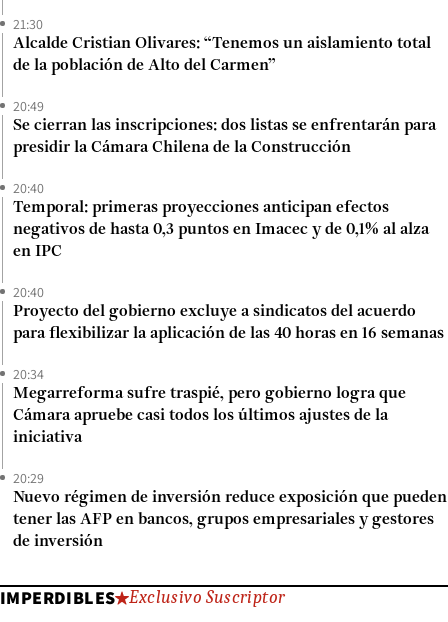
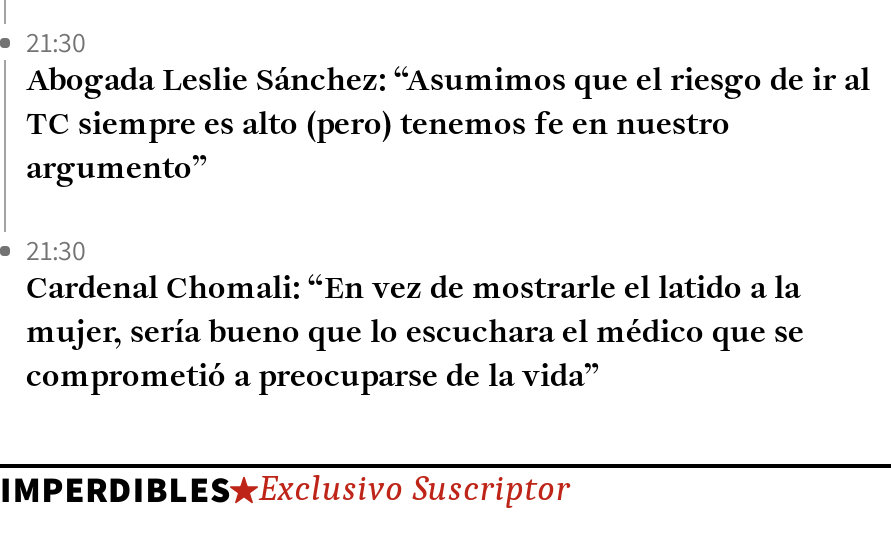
- Alcalde Cristian Olivares: “Tenemos un aislamiento total
- de la población de Alto del Carmen”
- 20:49
- Se cierran las inscripciones: dos listas se enfrentarán para
- presidir la Cámara Chilena de la Construcción
- 20:40
- Temporal: primeras proyecciones anticipan efectos
- negativos de hasta 0,3 puntos en Imacec y de 0,1% al alza
- en IPC
- 20:40
- Proyecto del gobierno excluye a sindicatos del acuerdo
- para flexibilizar la aplicación de las 40 horas en 16 semanas
- 20:34
- Megarreforma sufre traspié, pero gobierno logra que
- Cámara apruebe casi todos los últimos ajustes de la
- iniciativa
- 20:29
- Nuevo régimen de inversión reduce exposición que pueden
- tener las AFP en bancos, grupos empresariales y gestores
- de inversión
+ Abogada Leslie Sánchez: “Asumimos que el riesgo de ir al
+ TC siempre es alto (pero) tenemos fe en nuestro
+ argumento”
+ 21:30
+ Cardenal Chomali: “En vez de mostrarle el latido a la
+ mujer, sería bueno que lo escuchara el médico que se
+ comprometió a preocuparse de la vida”
